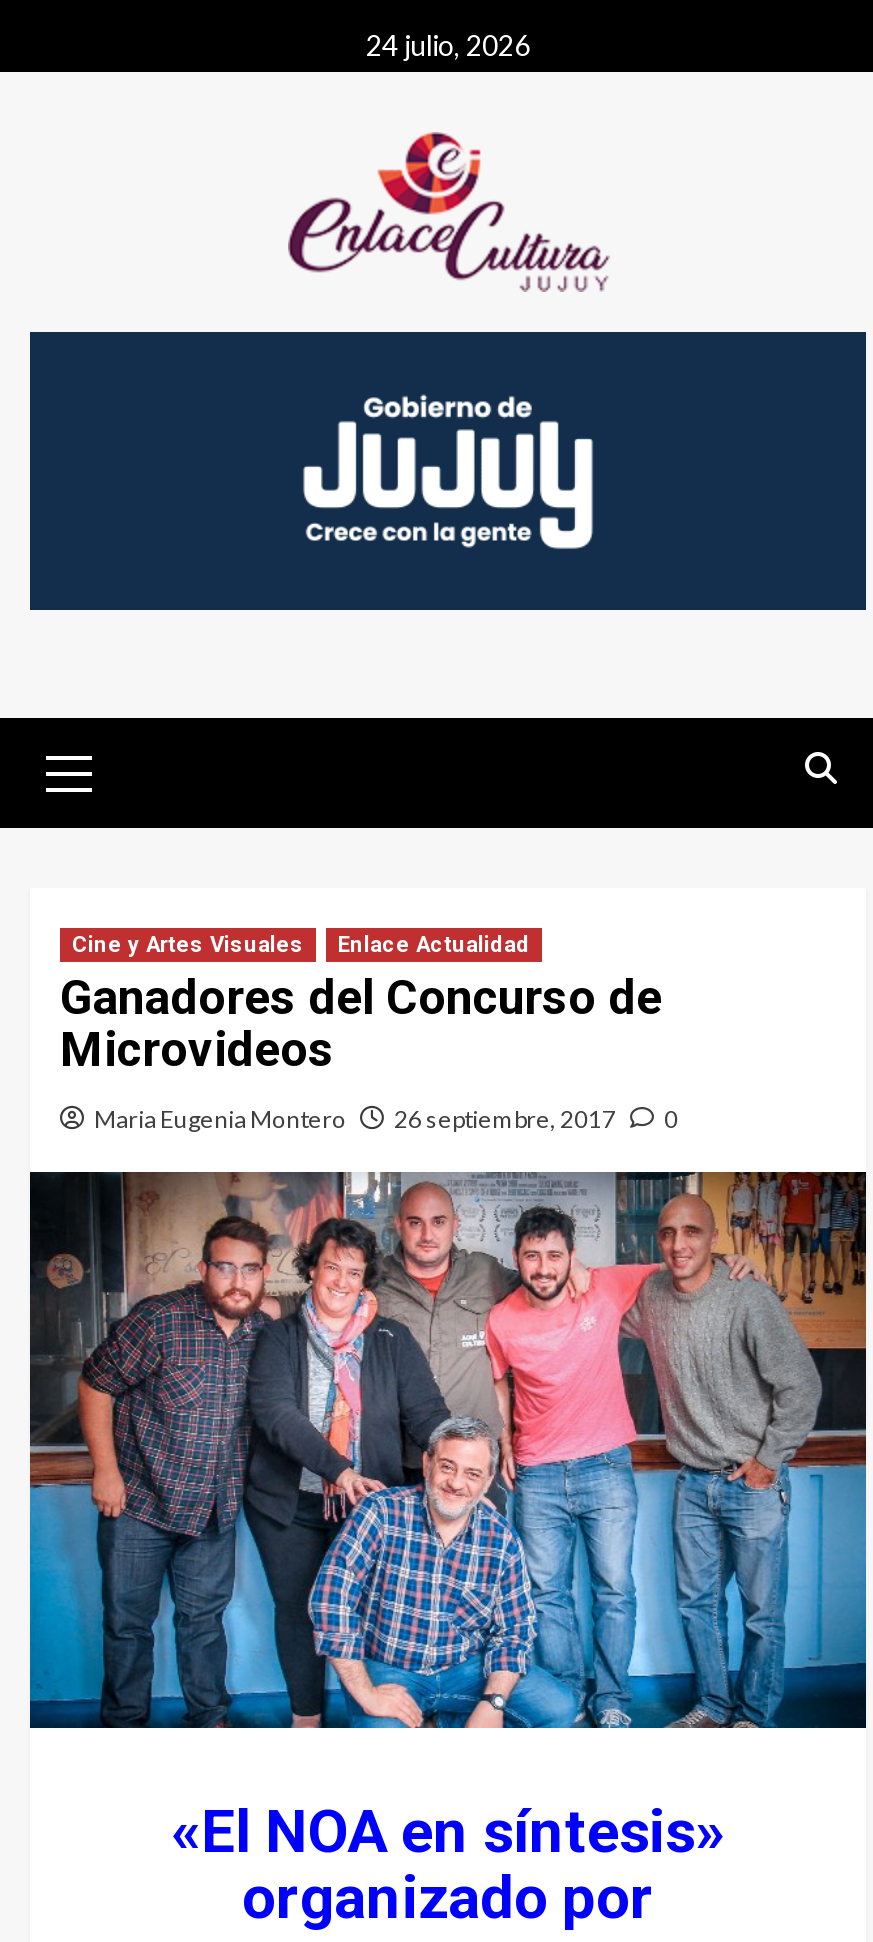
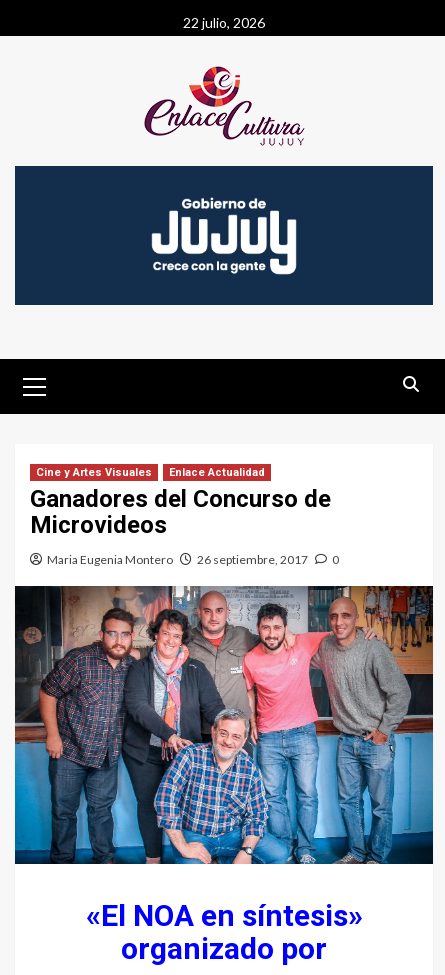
- 24 julio, 2026
+ 22 julio, 2026
